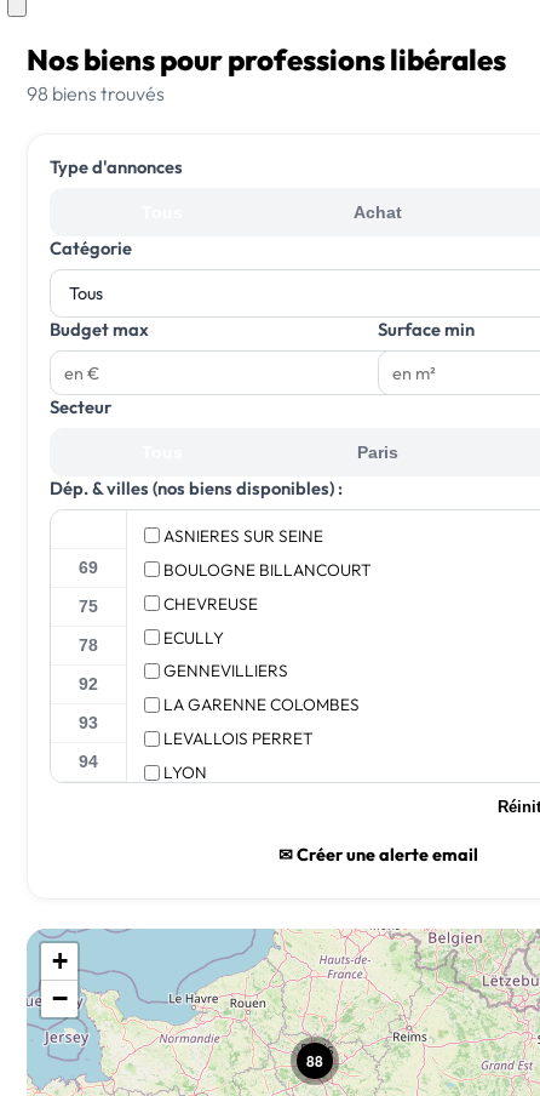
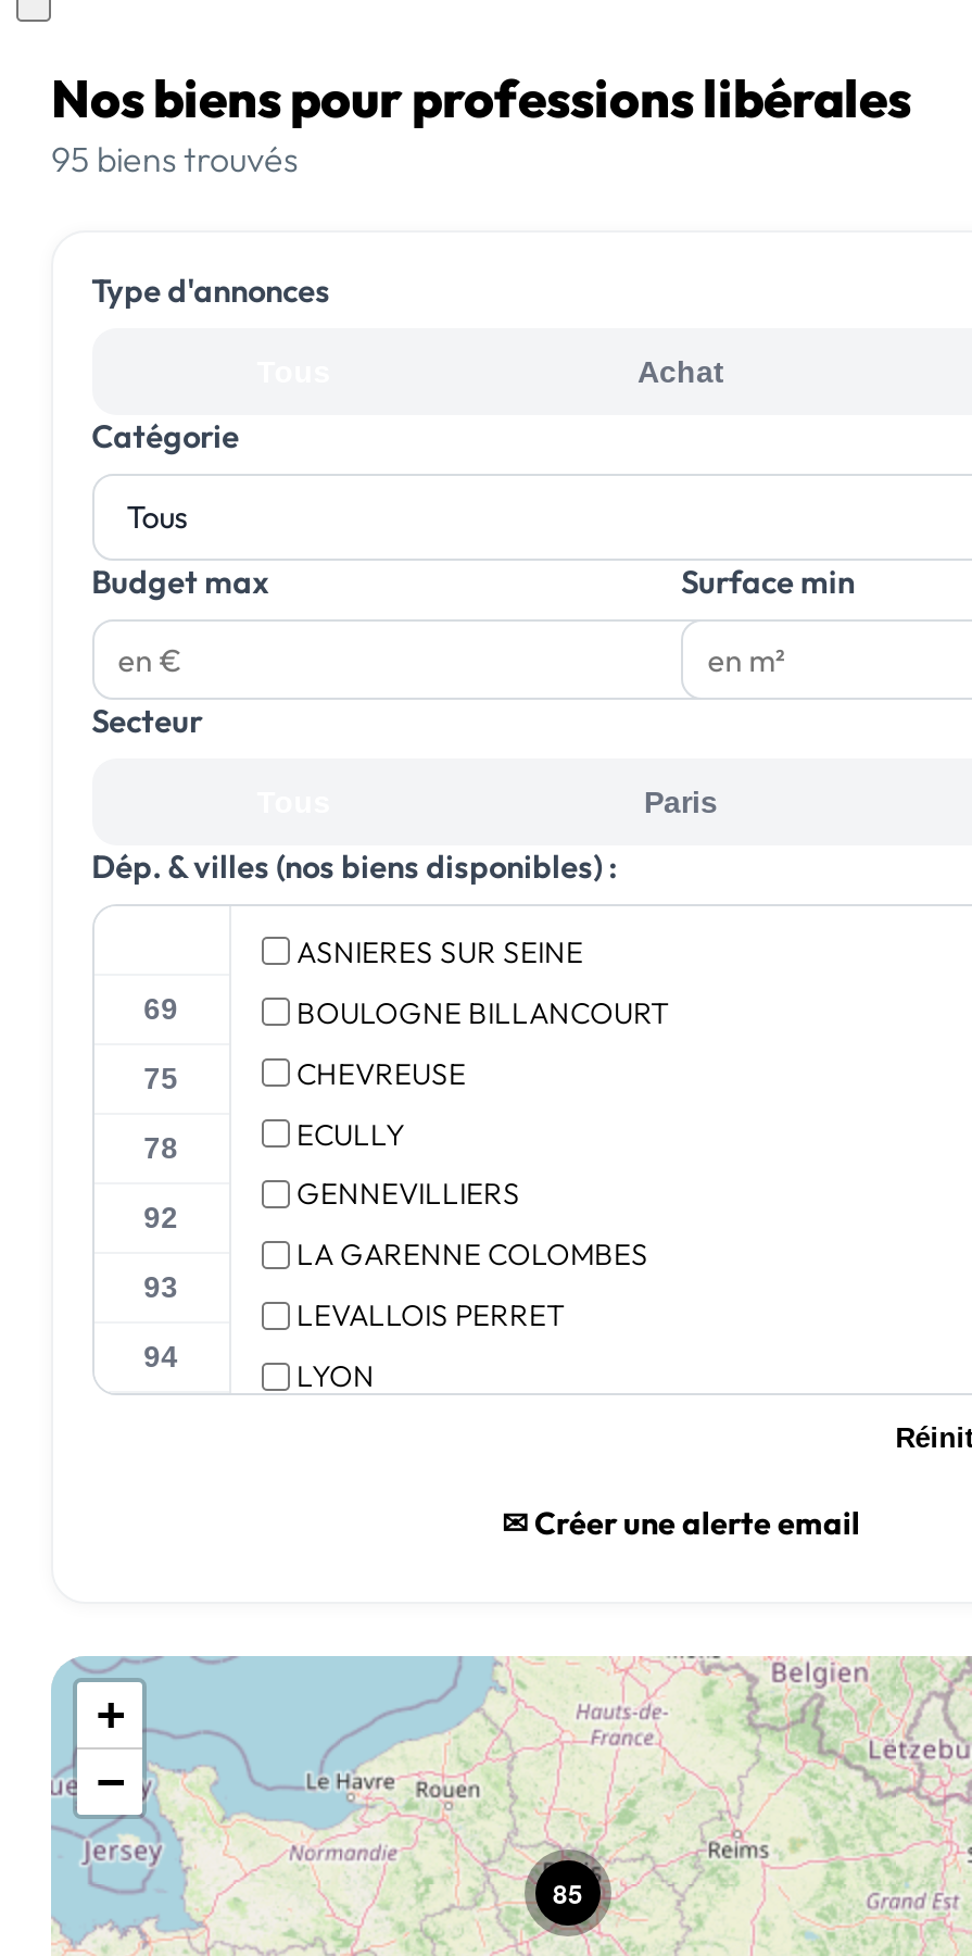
- 98 biens trouvés
+ 95 biens trouvés

- 88
+ 85
